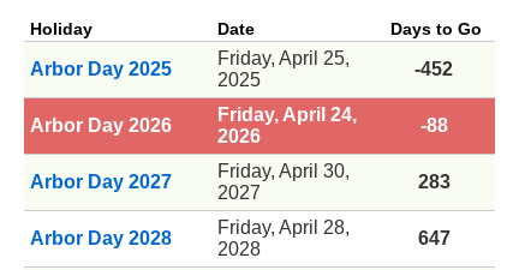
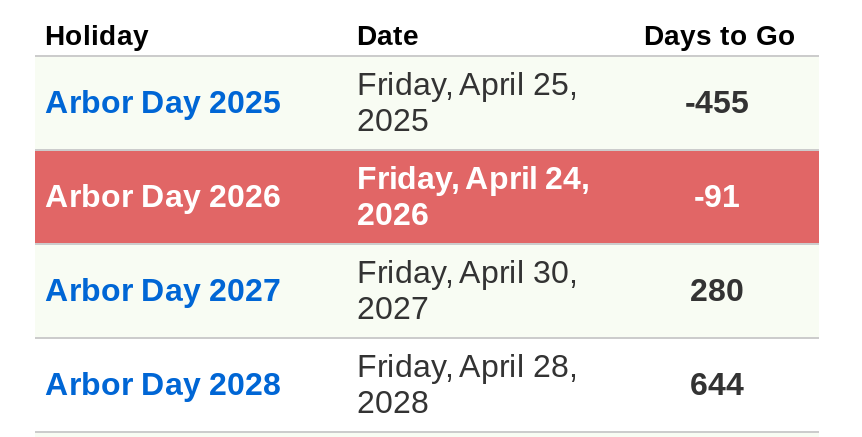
- -452
+ -455

- -88
+ -91

- 283
+ 280

- 647
+ 644
